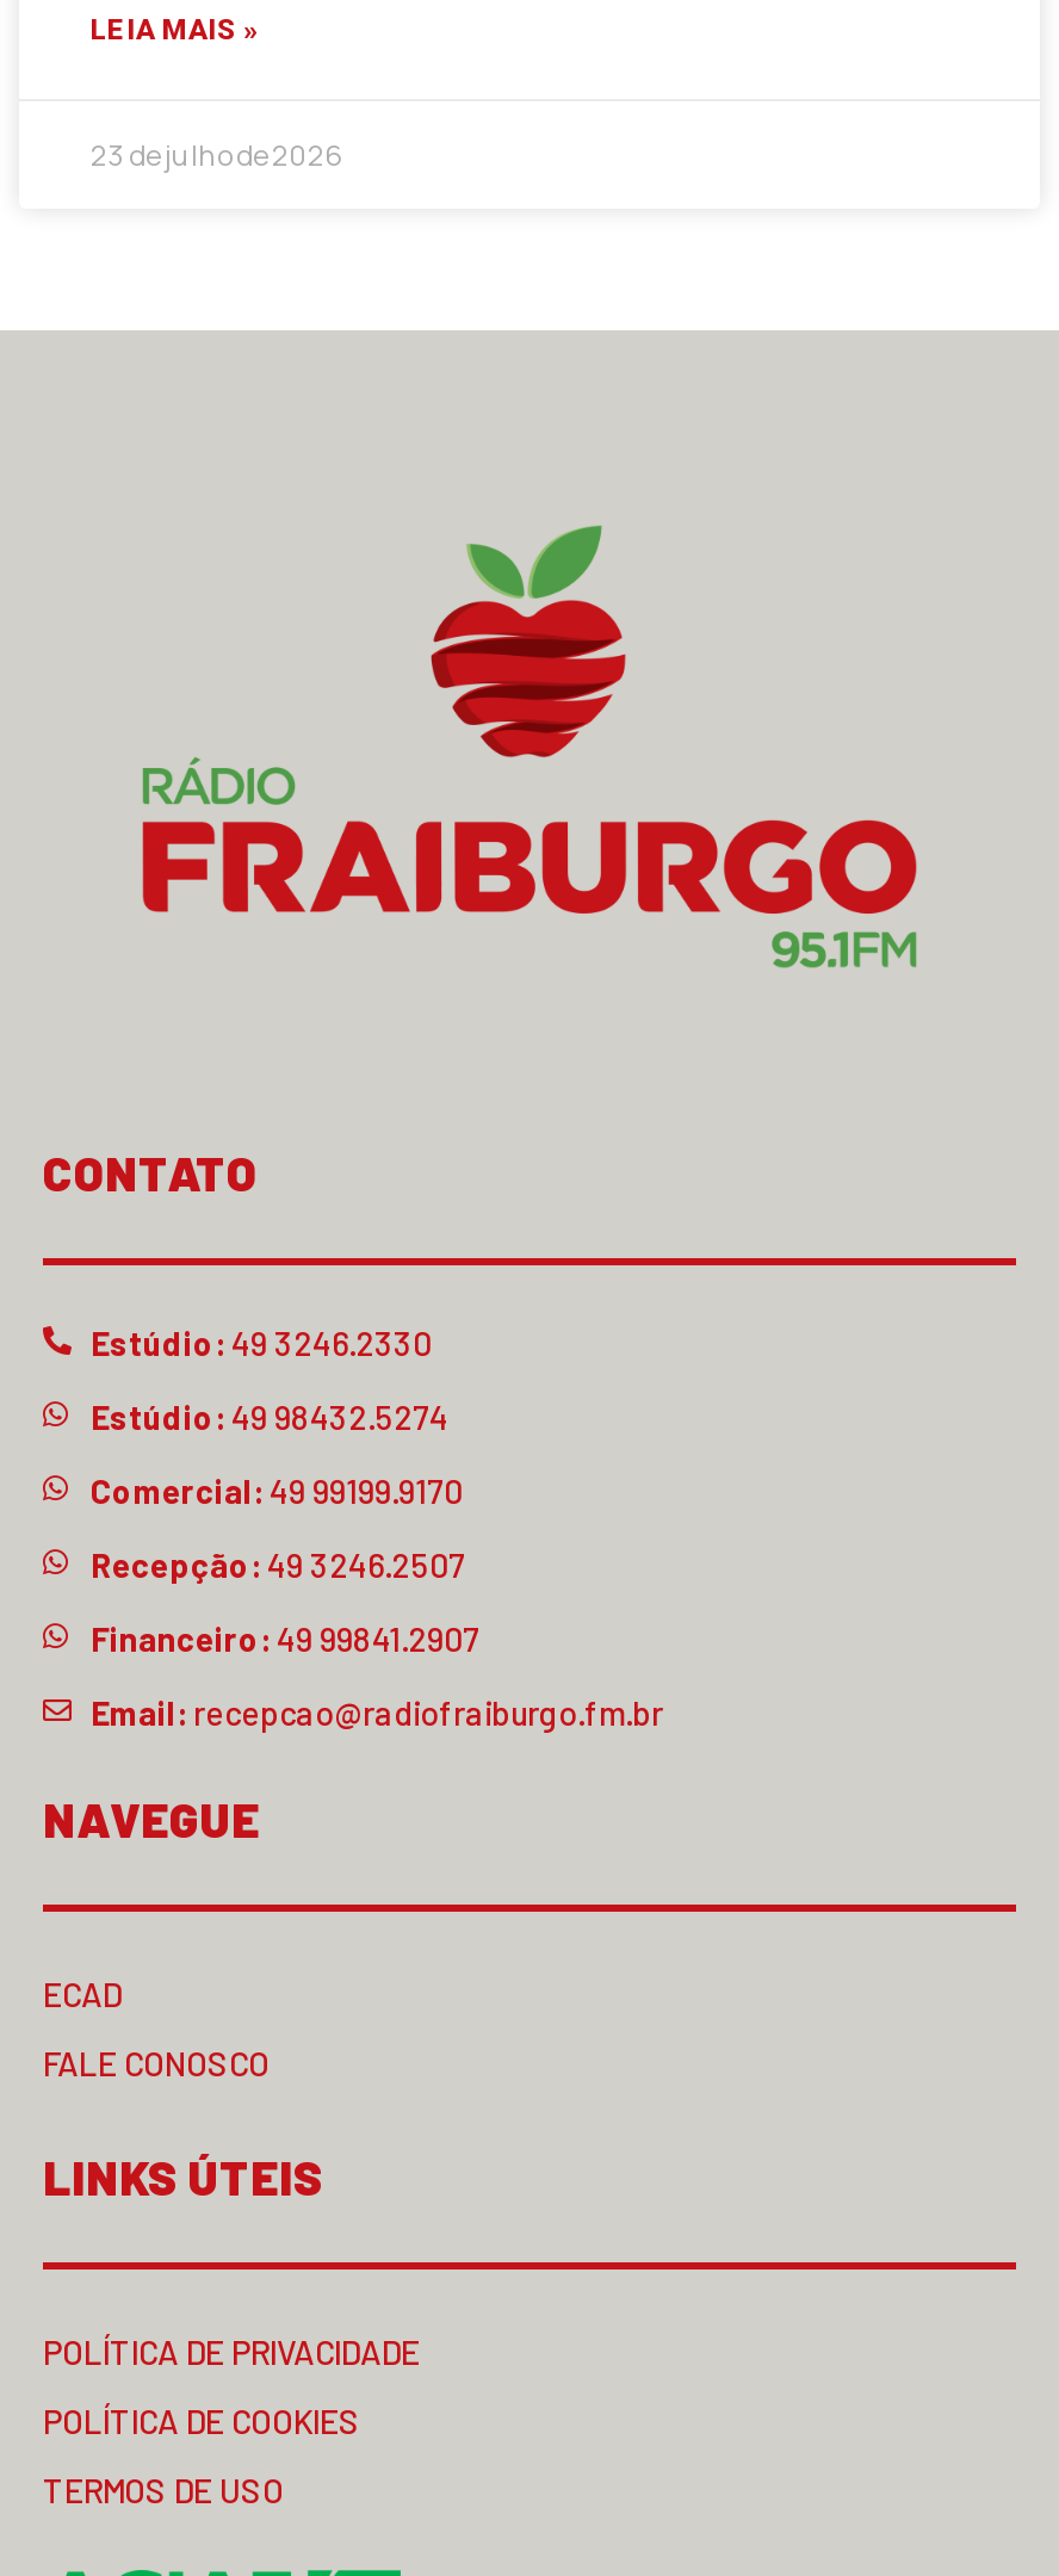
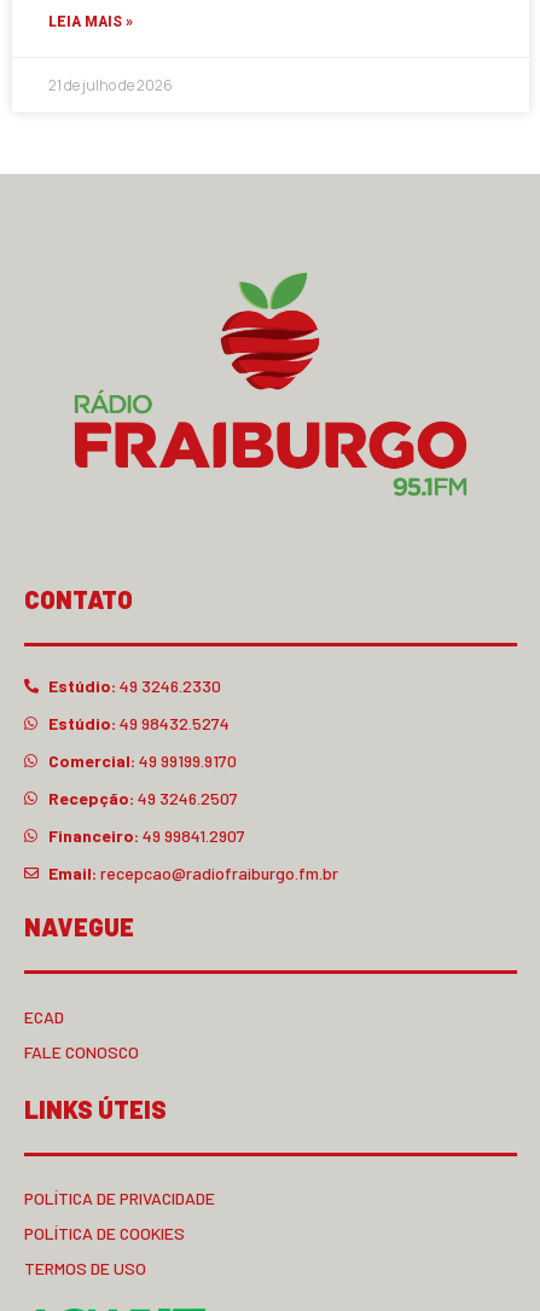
- 23 de julho de 2026
+ 21 de julho de 2026
